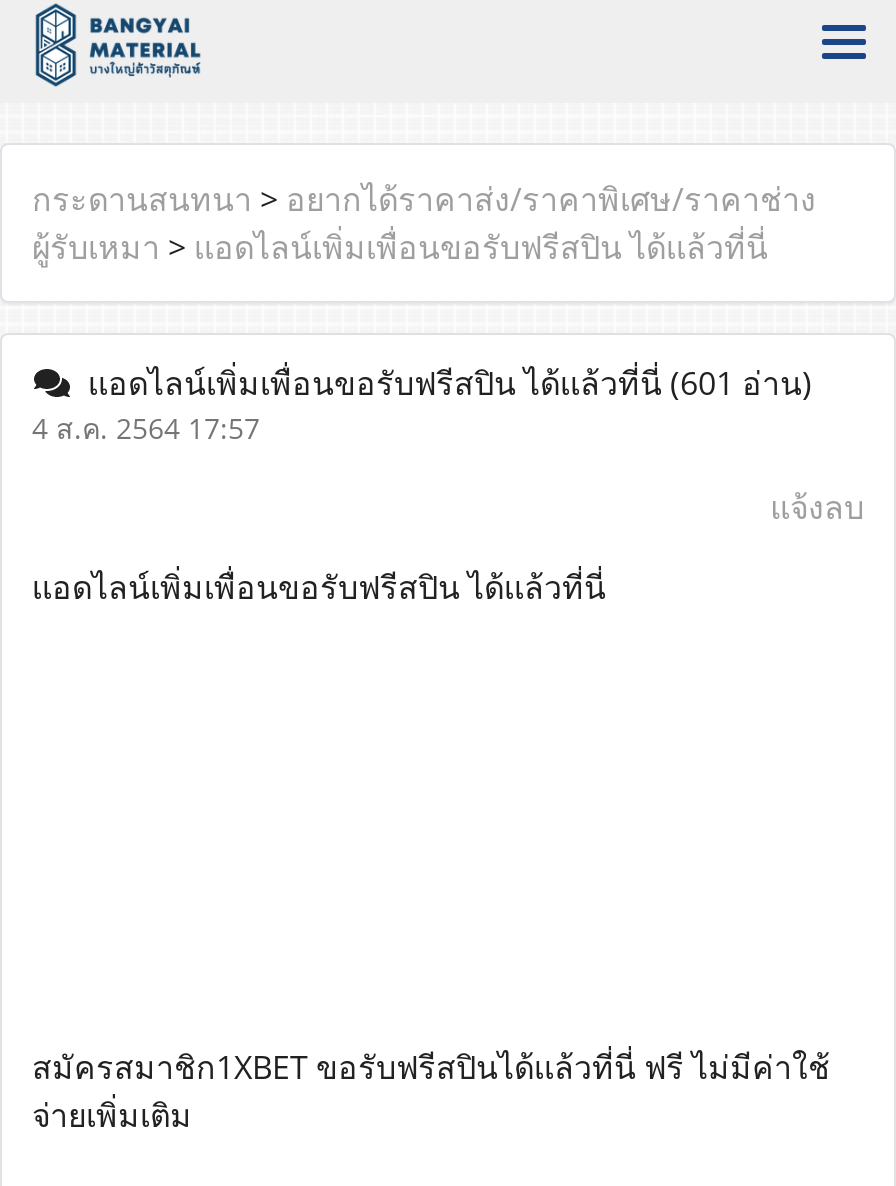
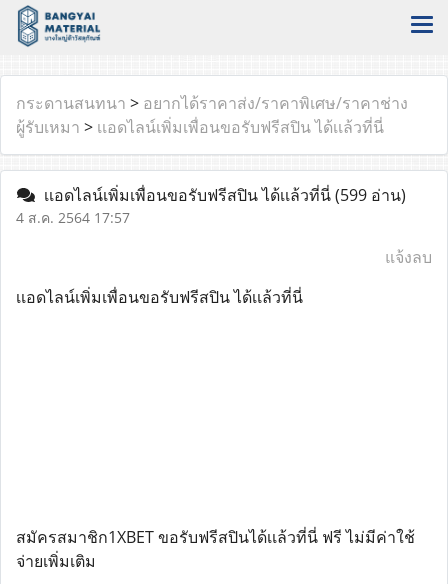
- เเอดไลน์เพิ่มเพื่อนขอรับฟรีสปิน ได้เเล้วที่นี่(601 อ่าน)
+ เเอดไลน์เพิ่มเพื่อนขอรับฟรีสปิน ได้เเล้วที่นี่(599 อ่าน)
